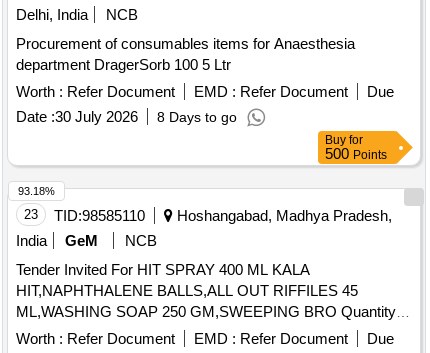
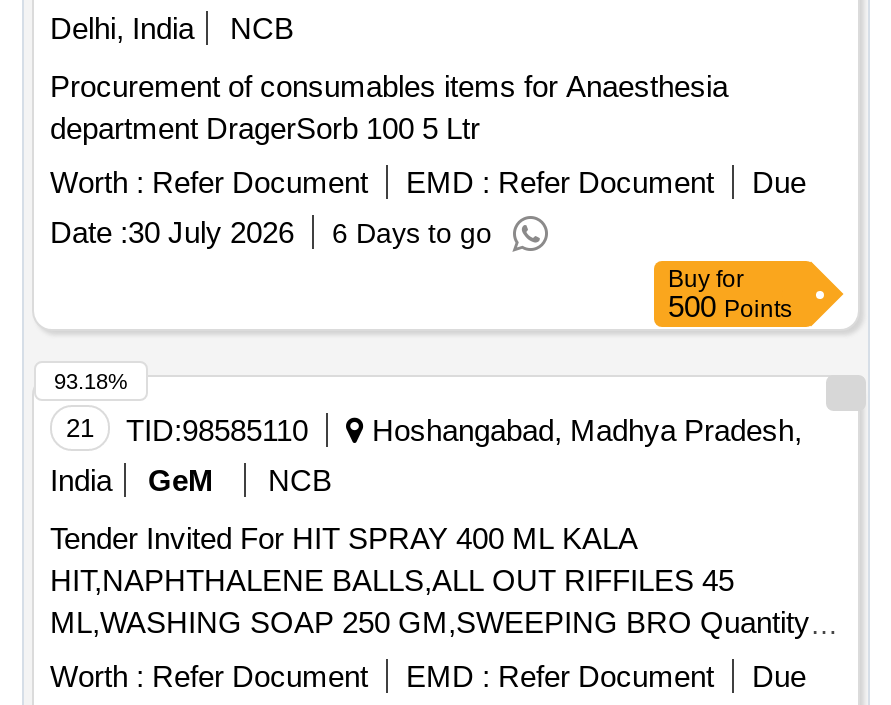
- Date : 30 July 2026 8 Days to go
+ Date : 30 July 2026 6 Days to go

- 23 TID:98585110 Hoshangabad, Madhya Pradesh,
+ 21 TID:98585110 Hoshangabad, Madhya Pradesh,
